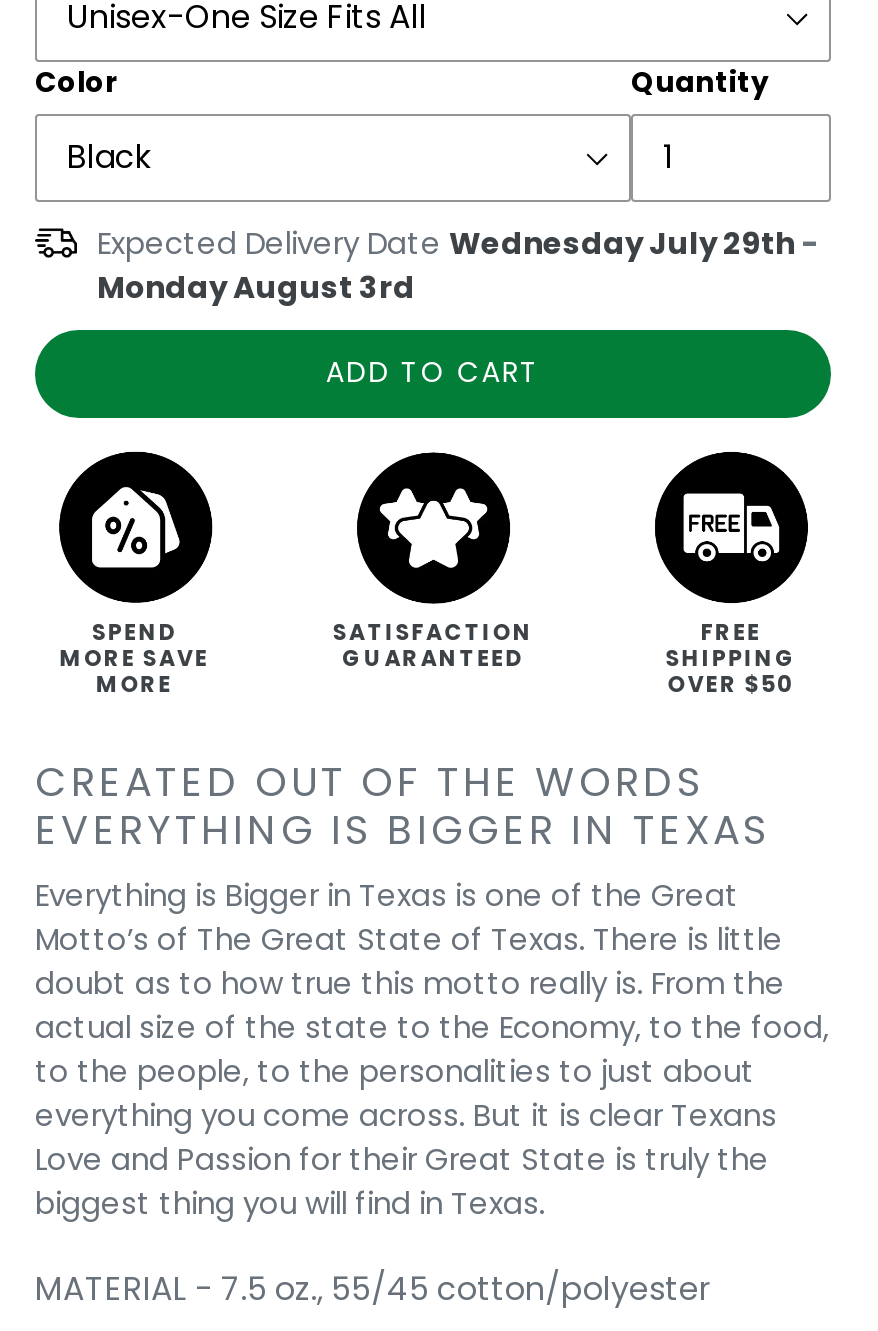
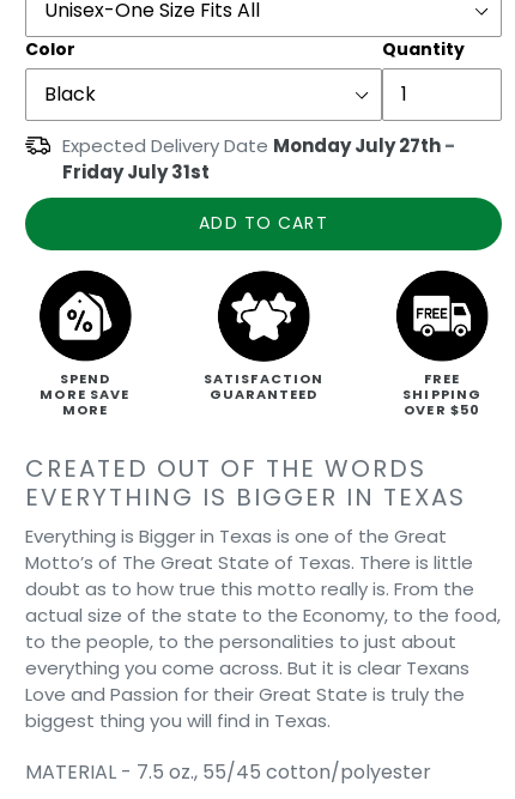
- Expected Delivery Date Wednesday July 29th -
- Monday August 3rd
+ Expected Delivery Date Monday July 27th -
+ Friday July 31st
